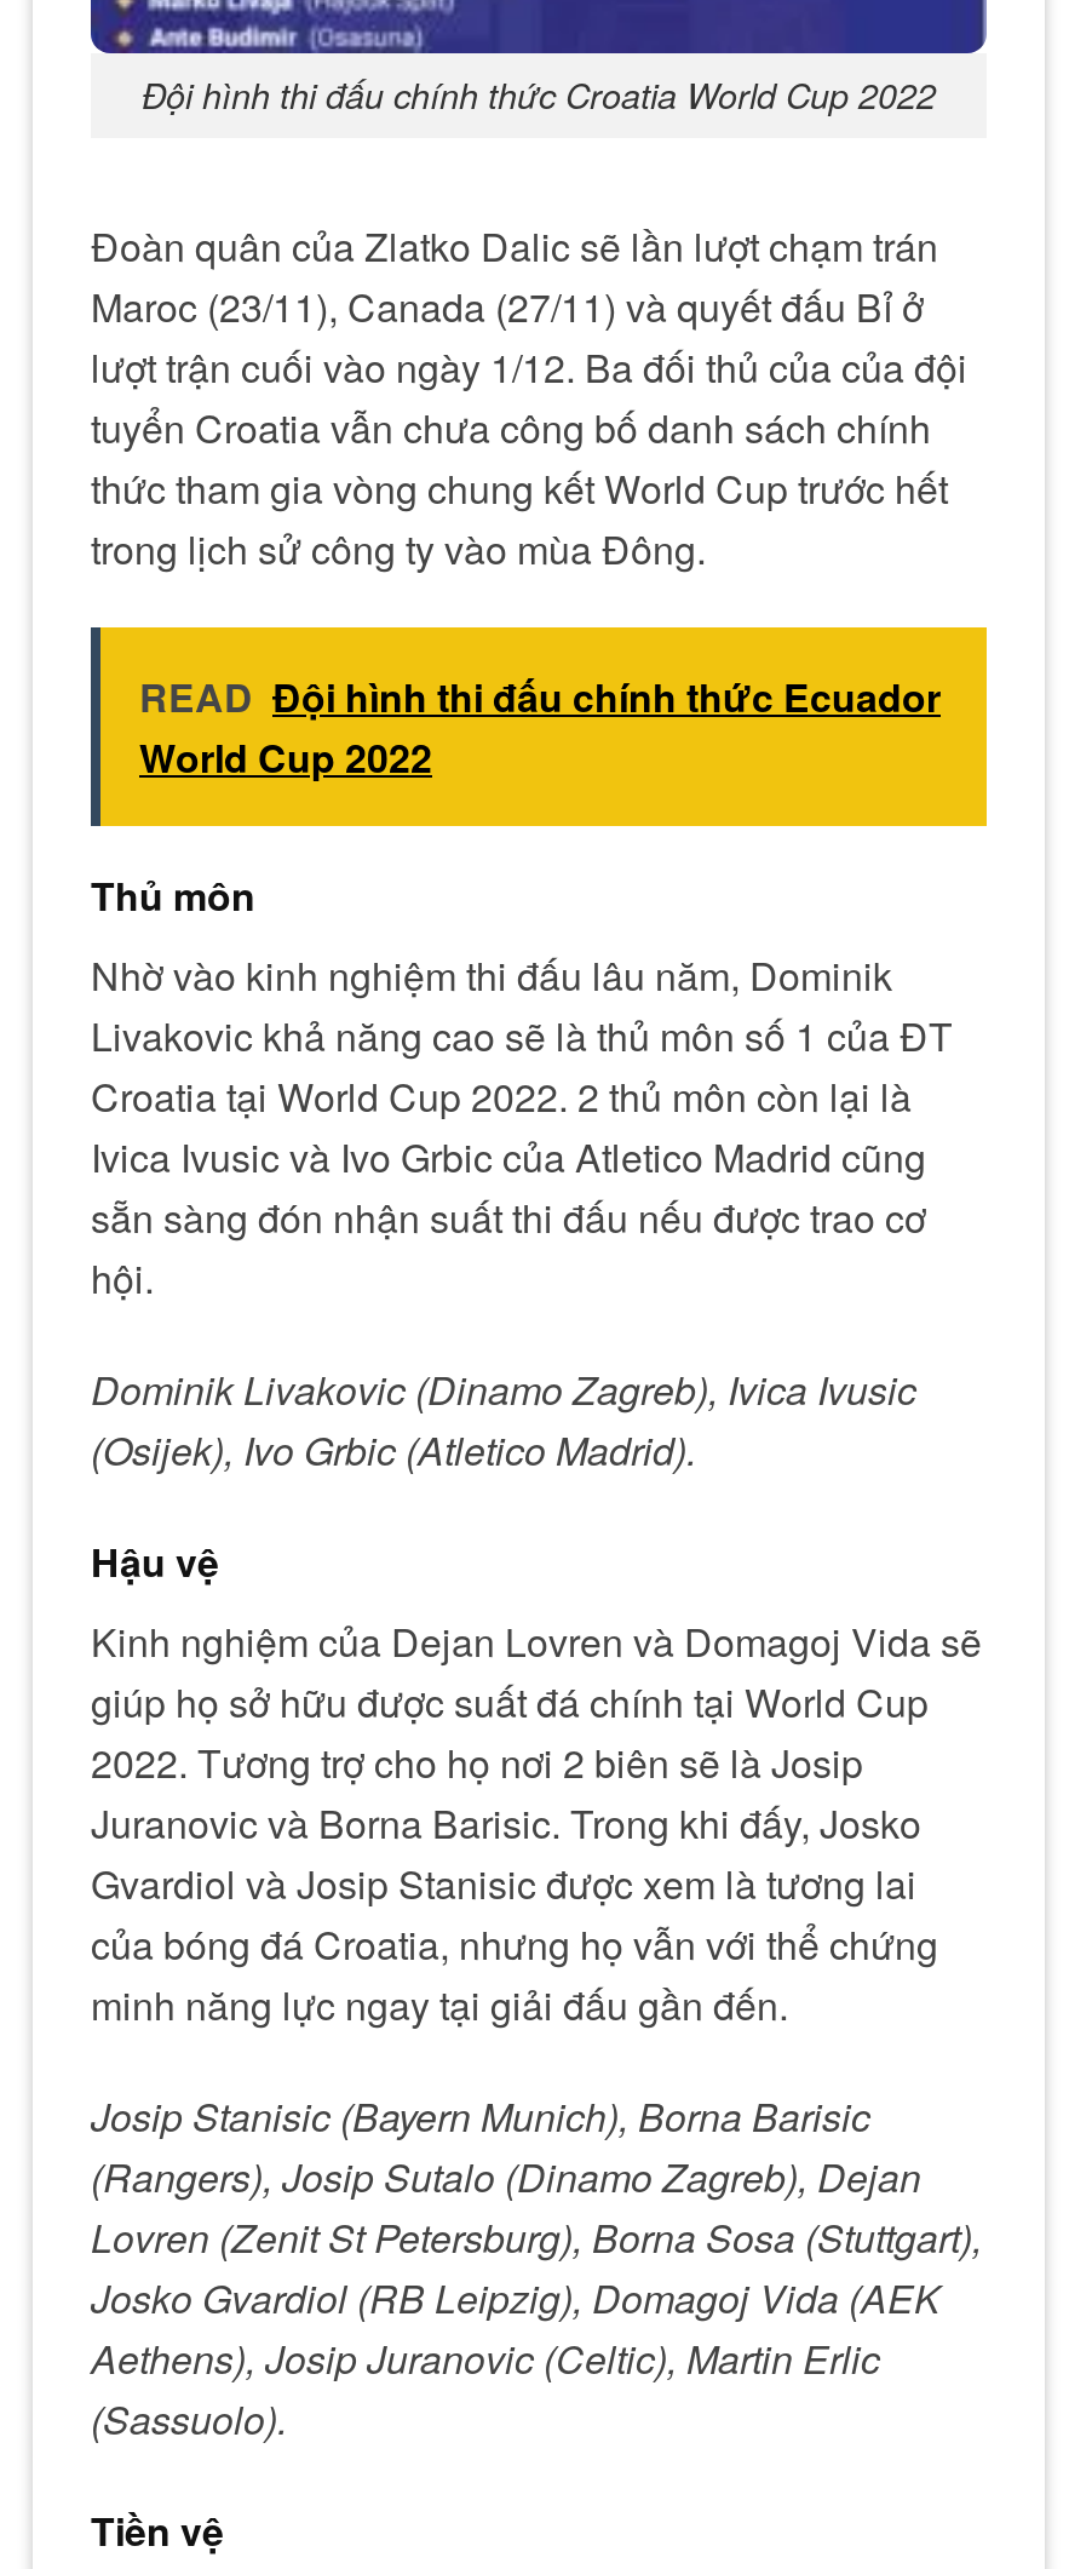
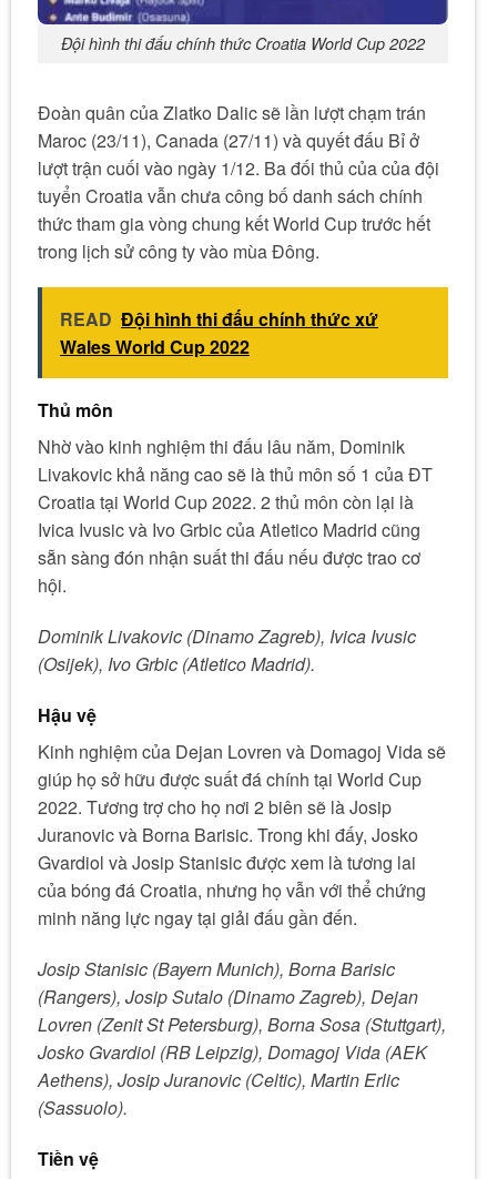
- READ Đội hình thi đấu chính thức Ecuador
- World Cup 2022
+ READ Đội hình thi đấu chính thức xứ
+ Wales World Cup 2022
